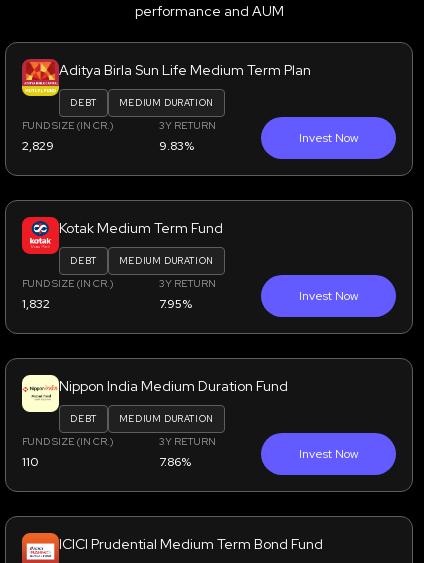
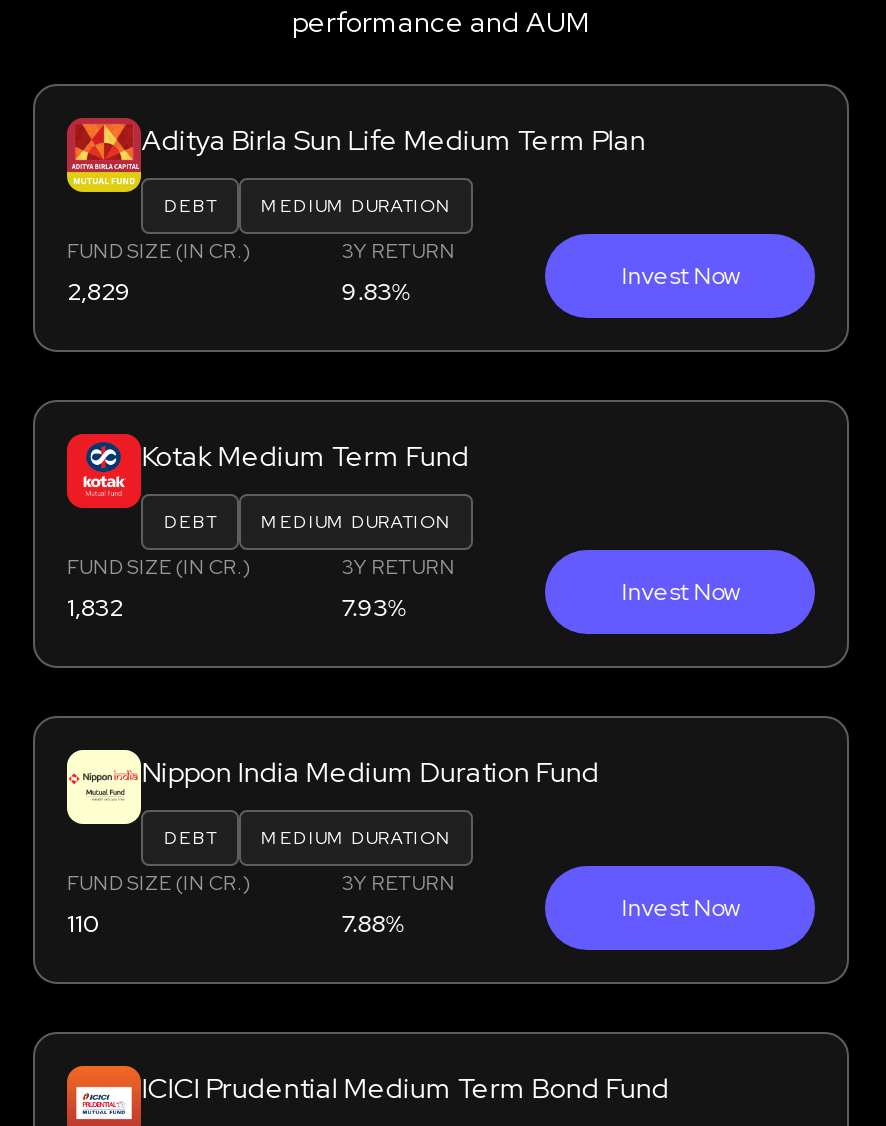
- 7.95%
+ 7.93%

- 7.86%
+ 7.88%
